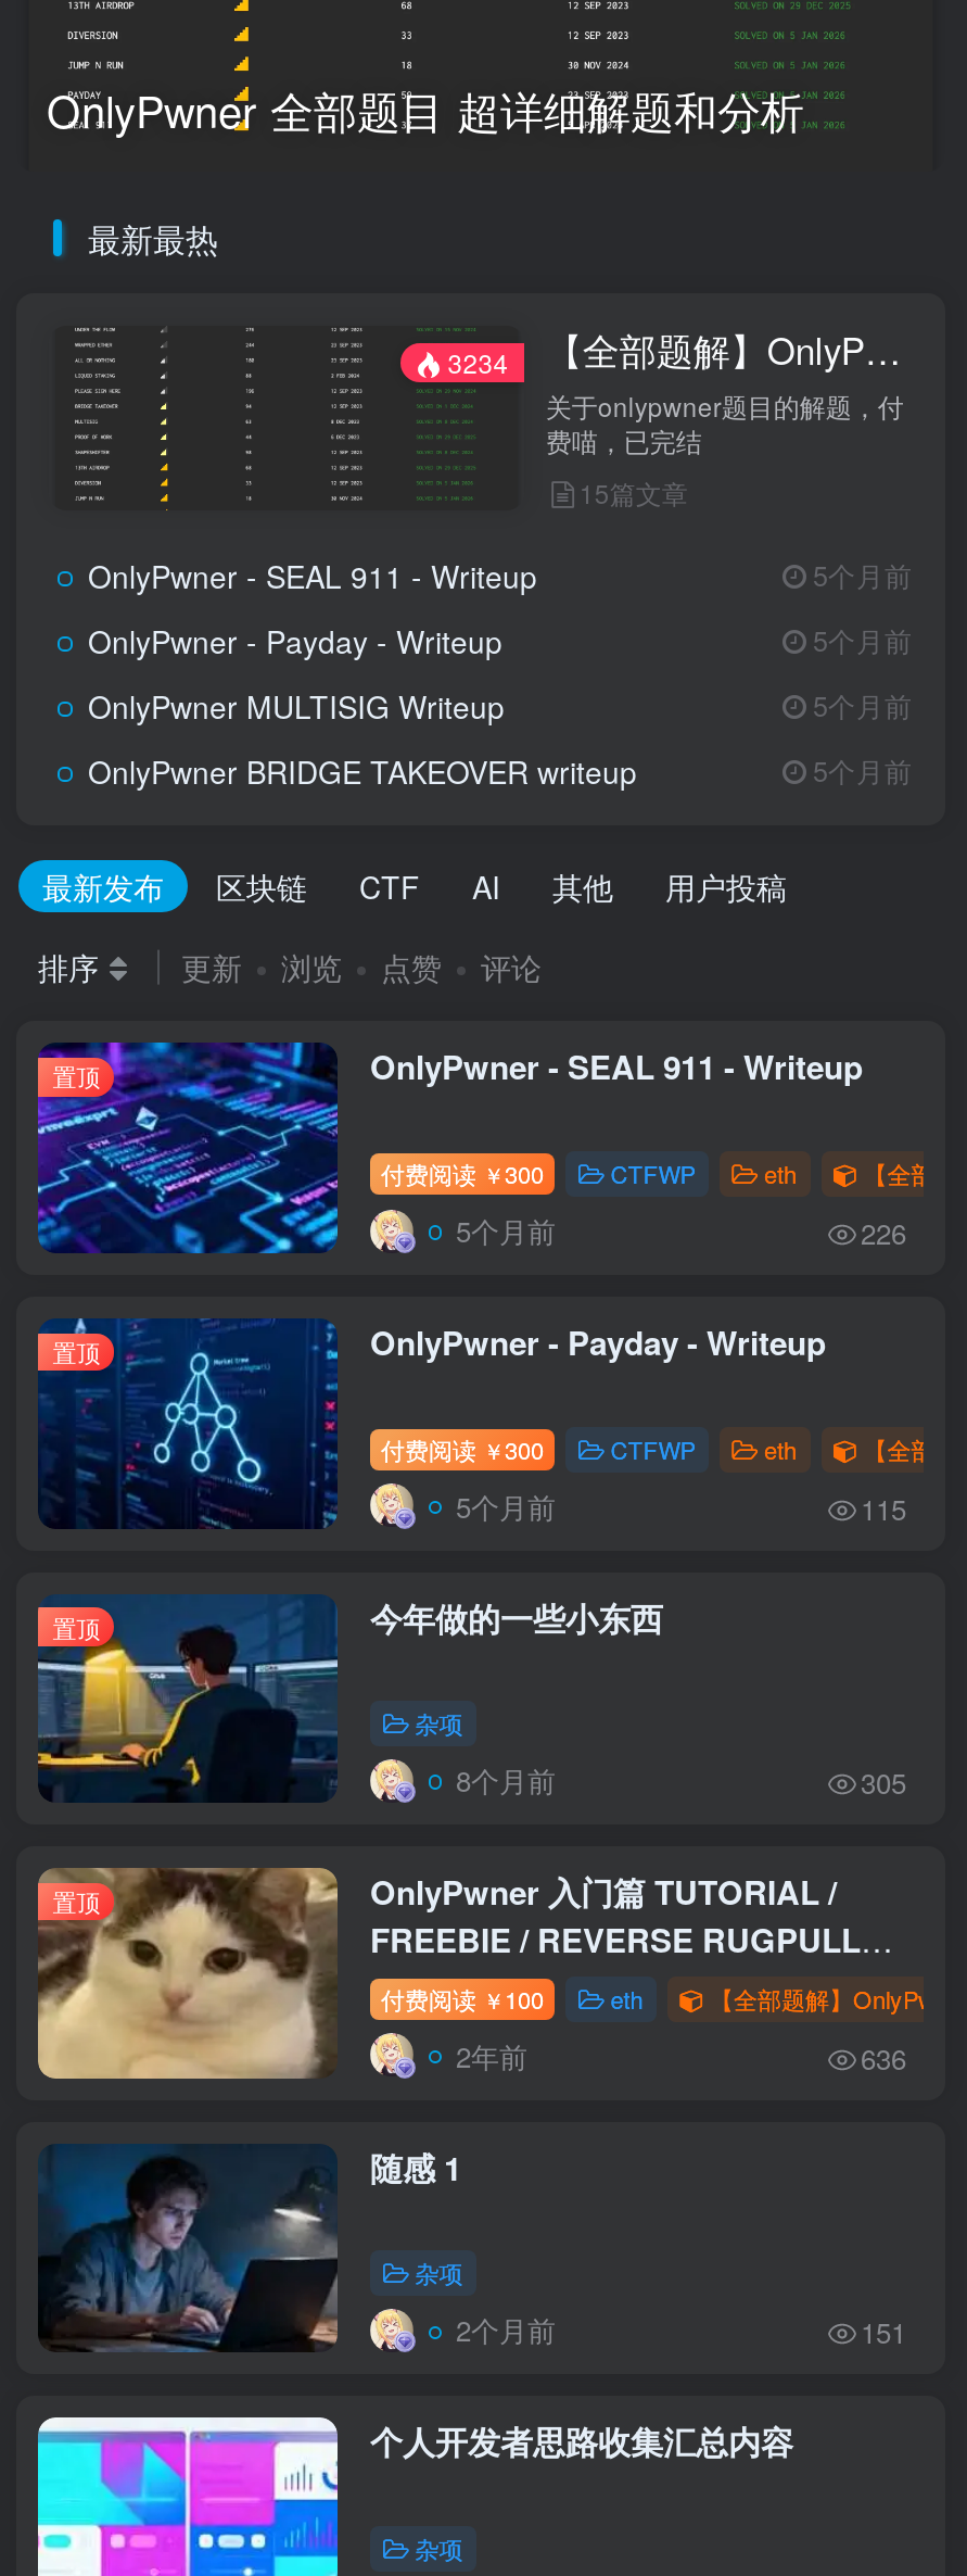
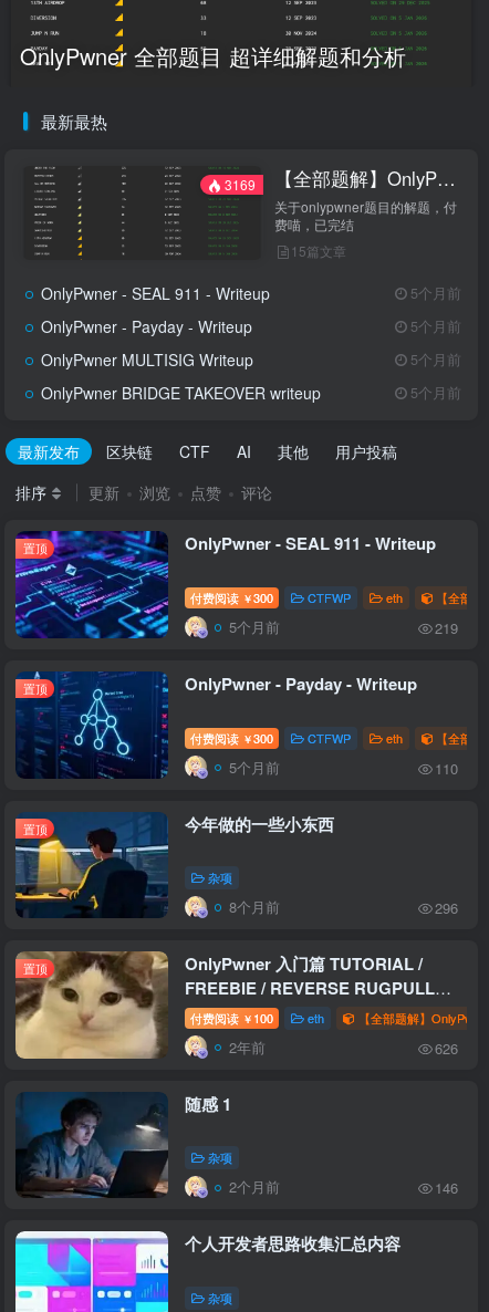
- 3234
+ 3169

- 226
+ 219

- 115
+ 110

- 305
+ 296

- 636
+ 626

- 151
+ 146
